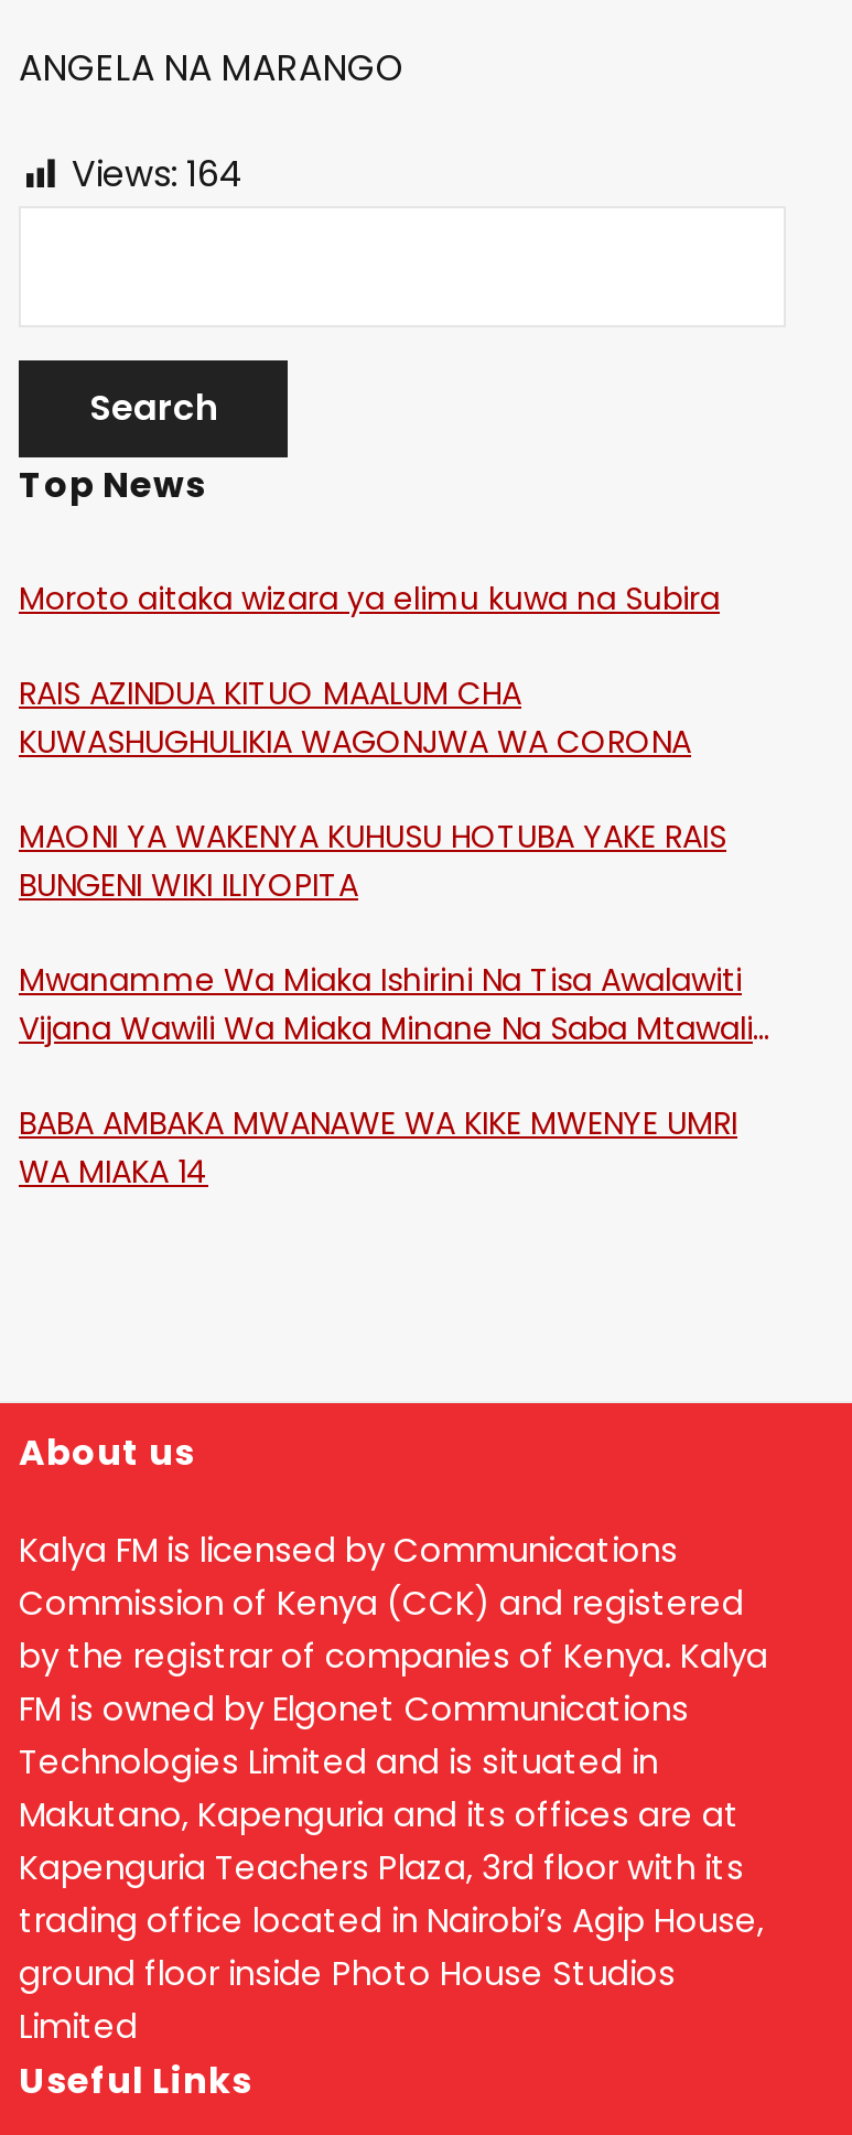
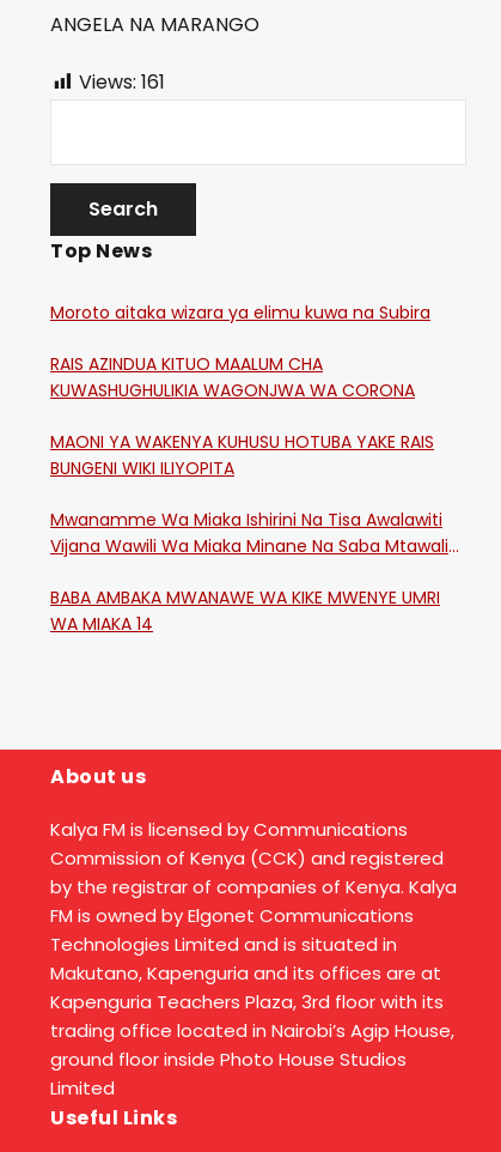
- Views: 164
+ Views: 161
